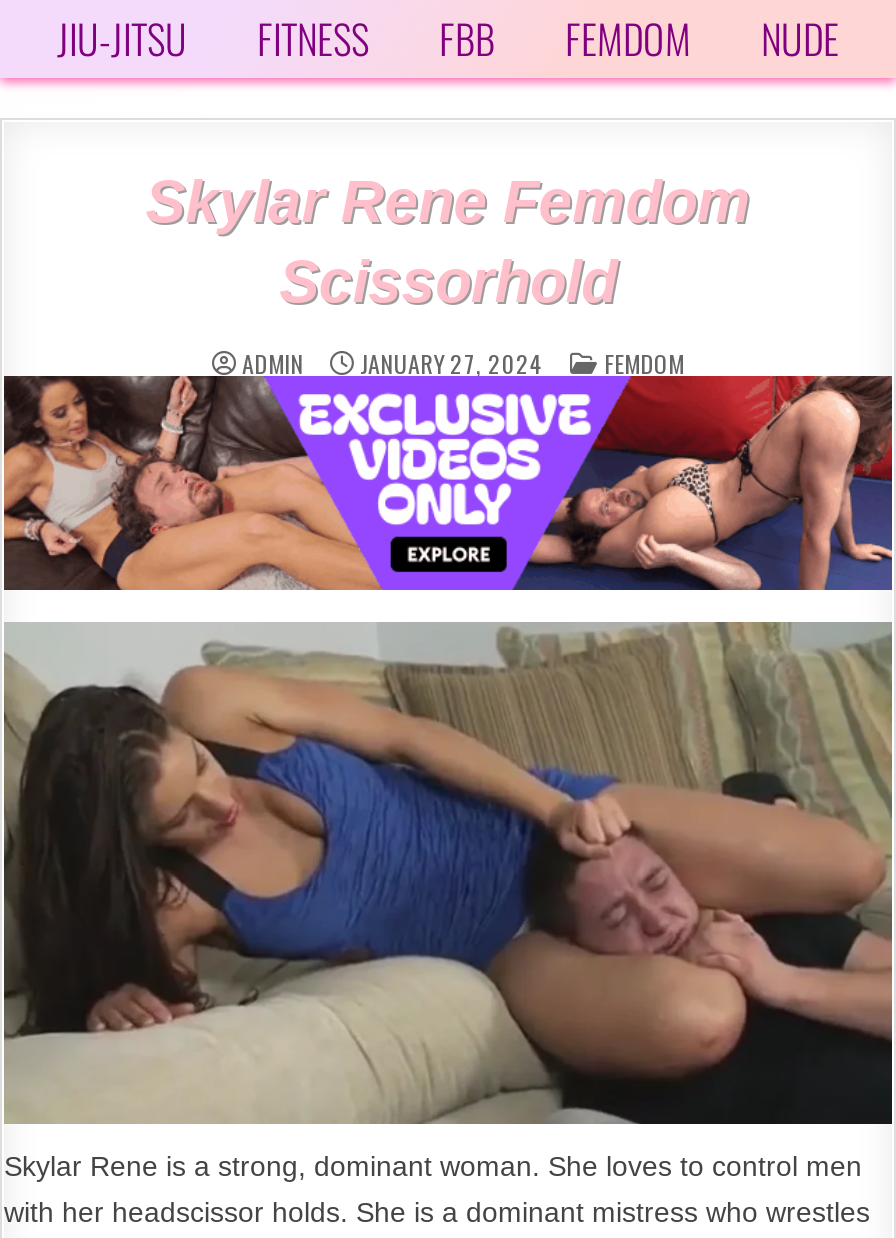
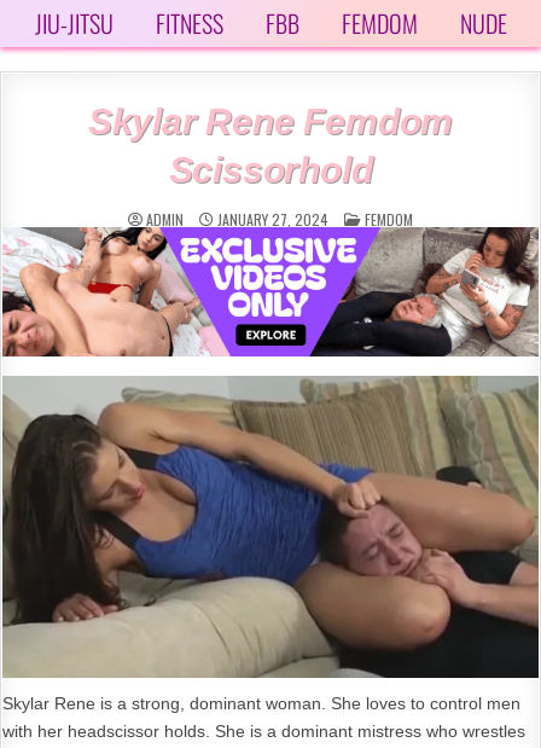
- [image]
+ [image]

- [image]
+ [image]
